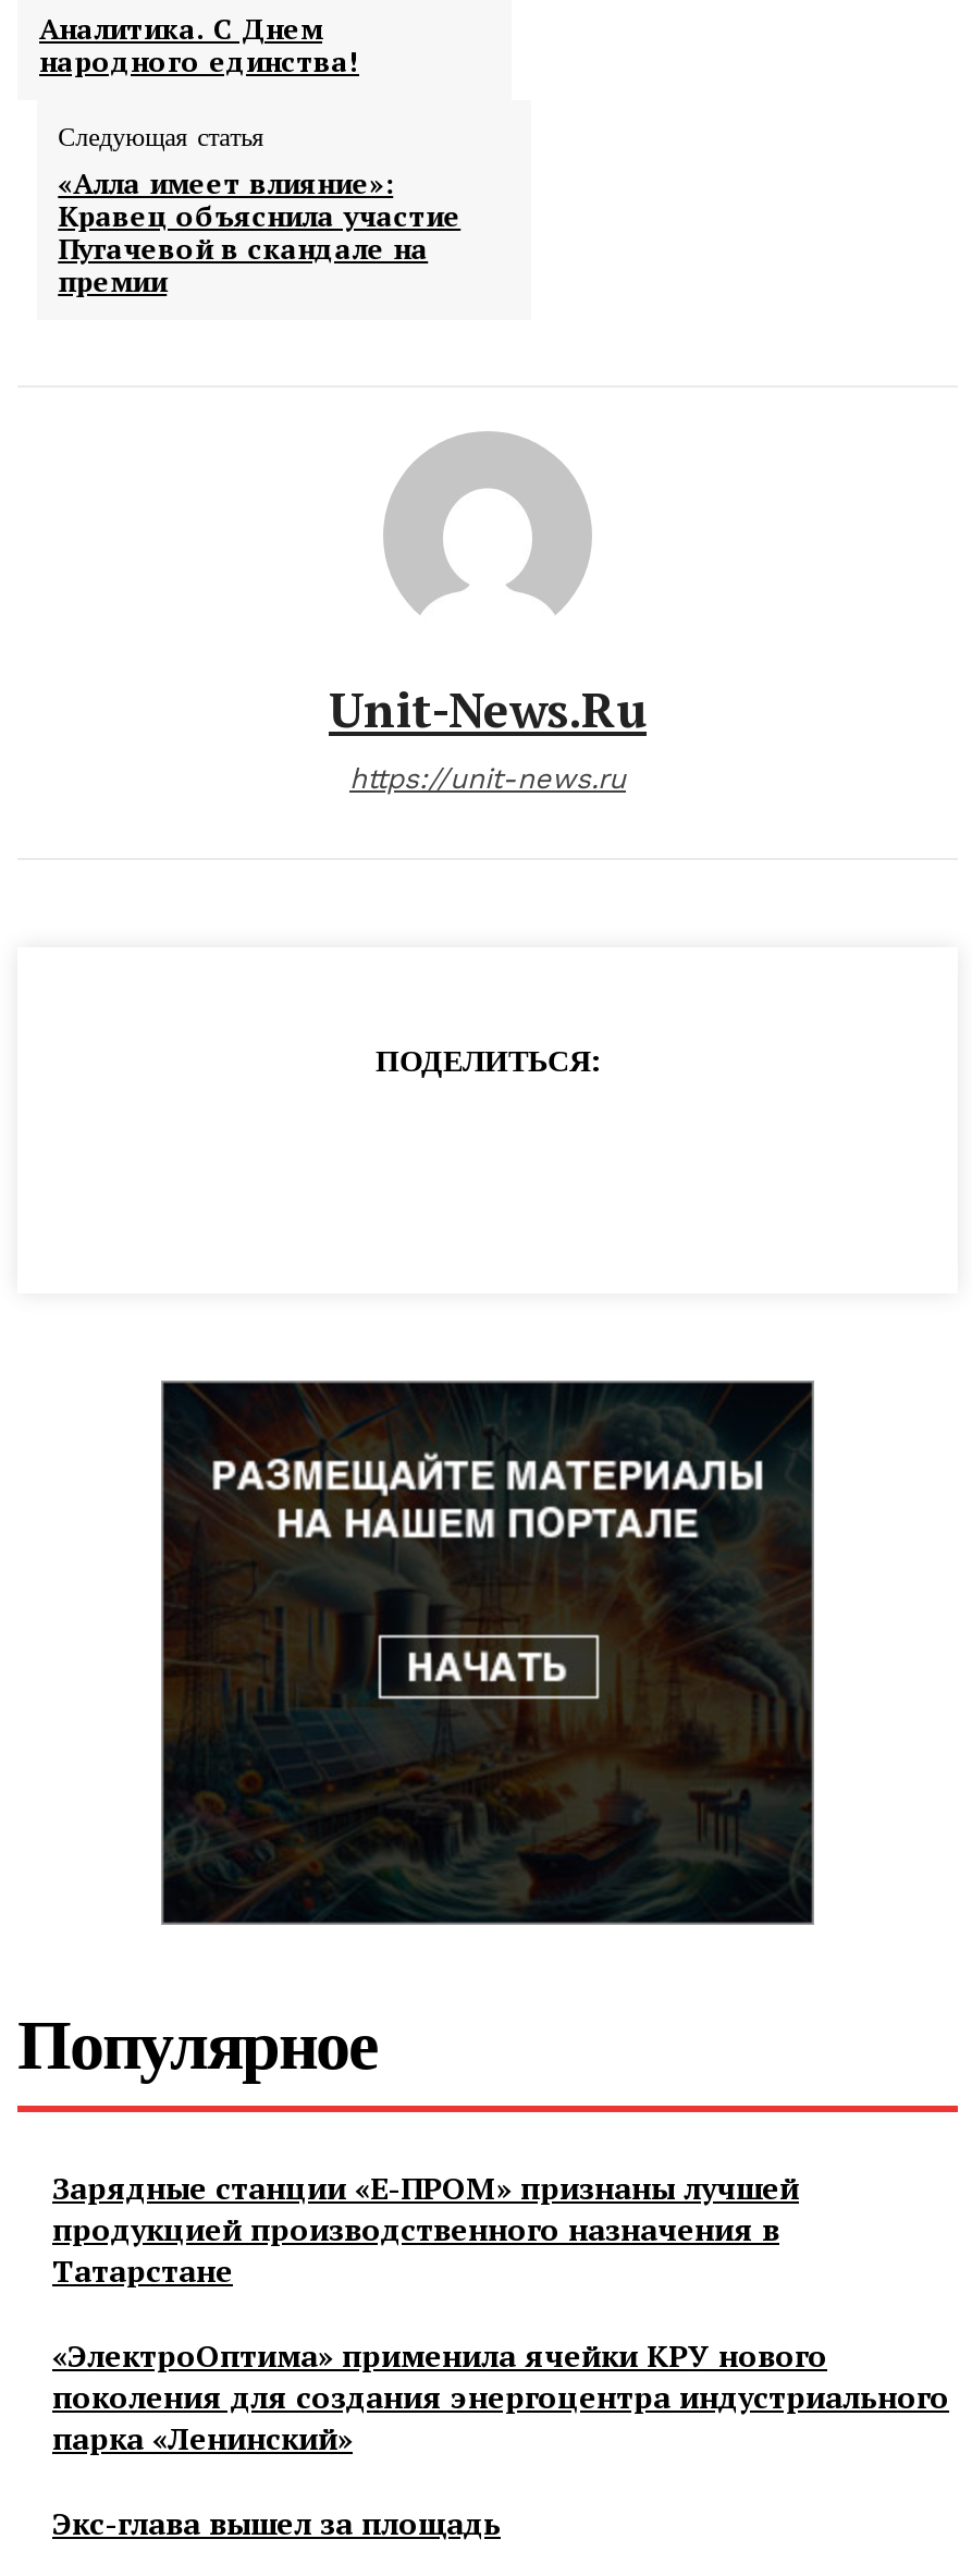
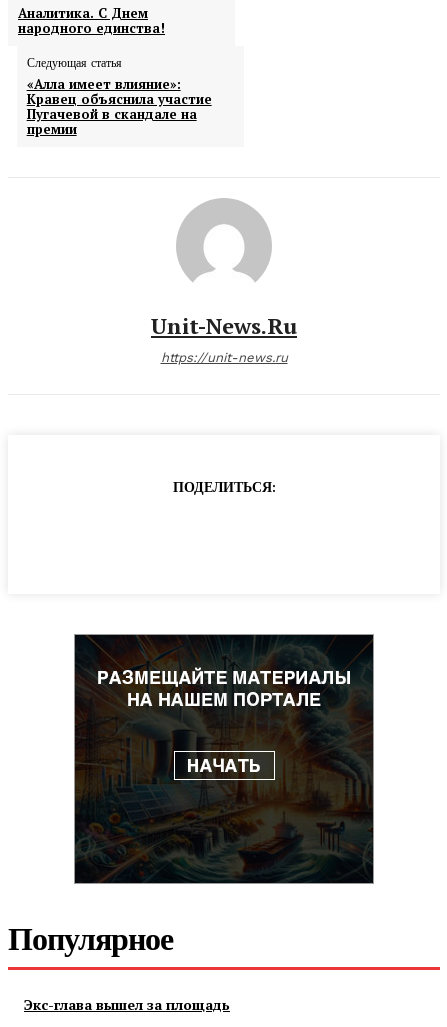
- Зарядные станции «Е-ПРОМ» признаны лучшей
- продукцией производственного назначения в
- Татарстане
- «ЭлектроОптима» применила ячейки КРУ нового
- поколения для создания энергоцентра индустриального
- парка «Ленинский»
